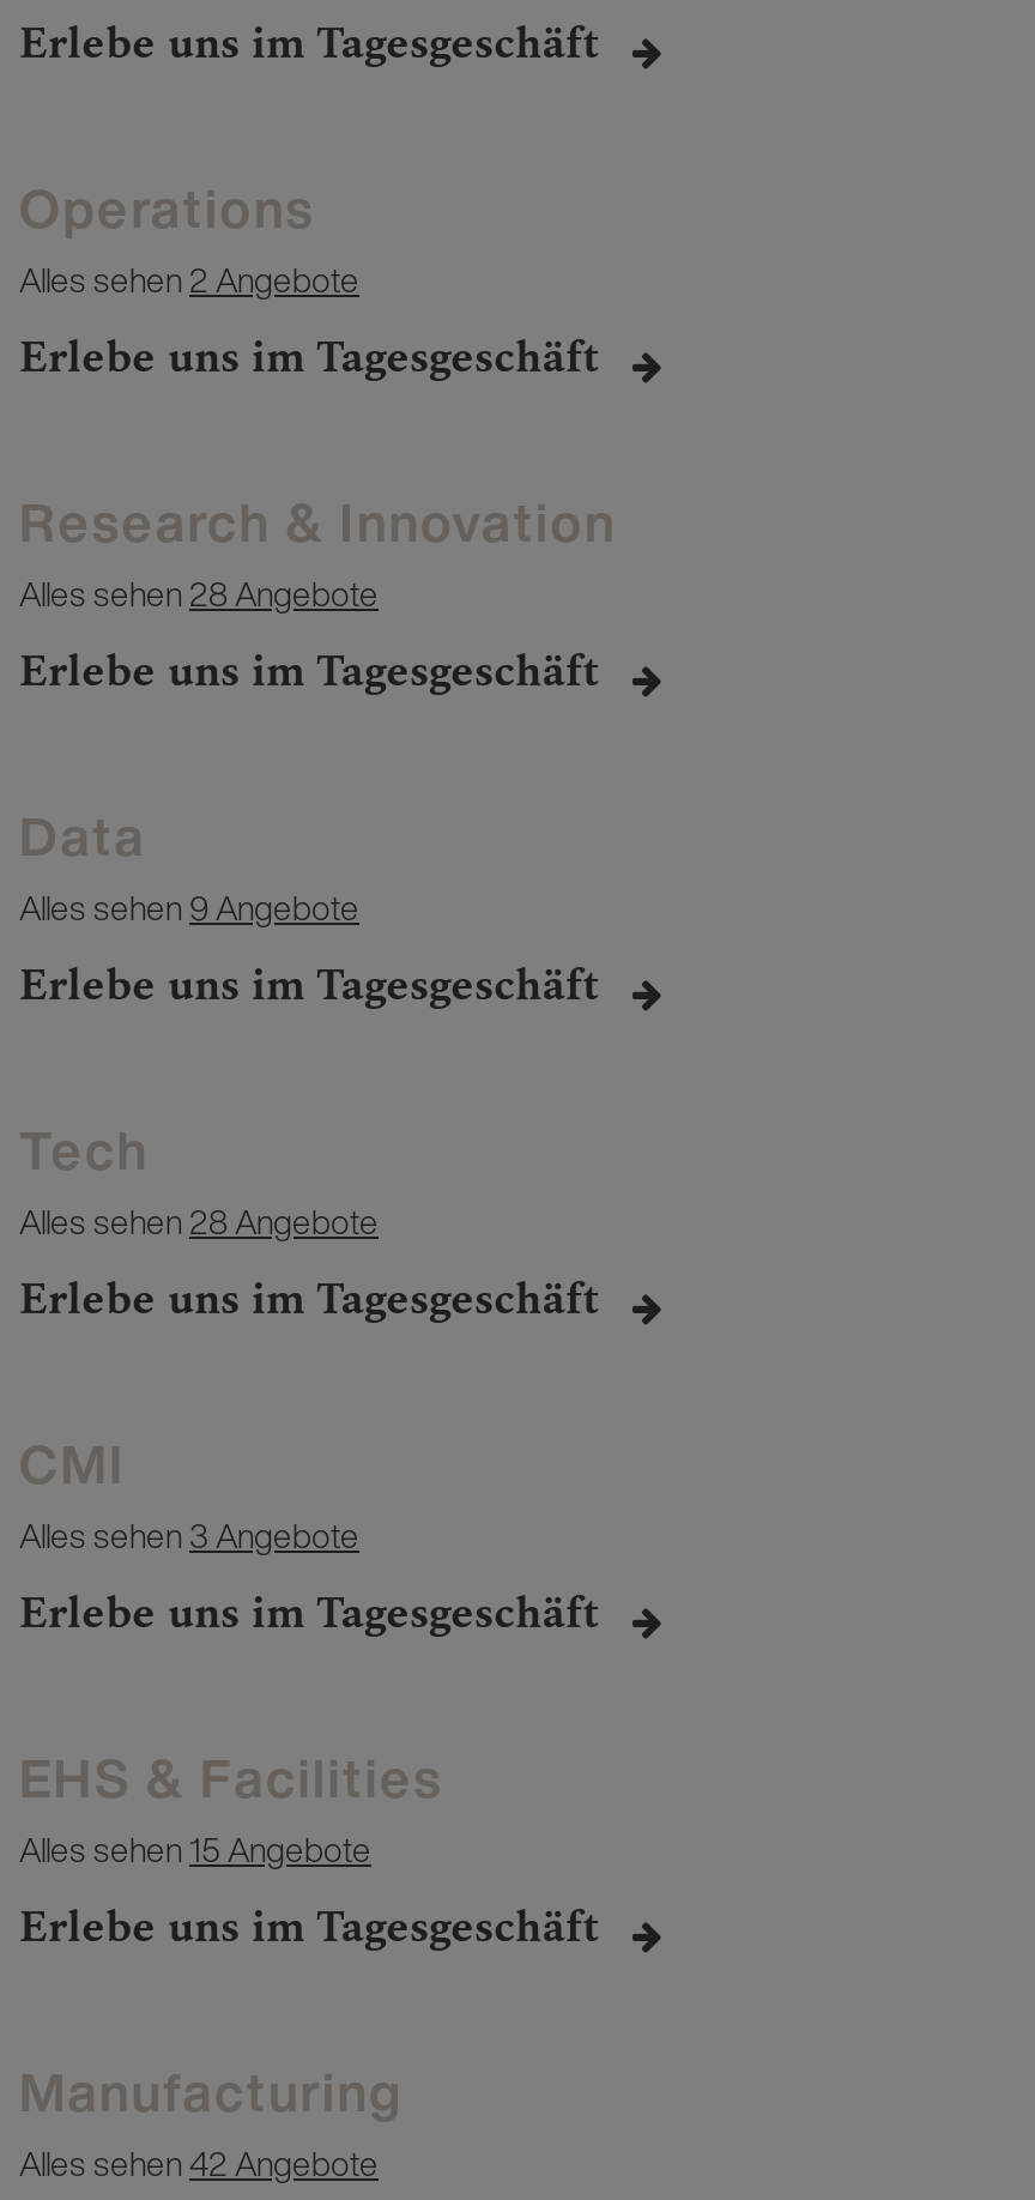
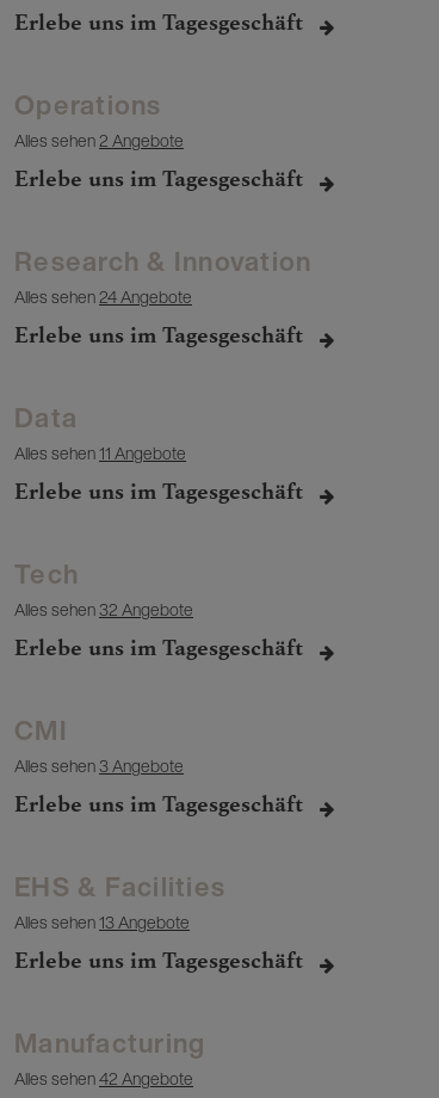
- Alles sehen 28 Angebote
+ Alles sehen 24 Angebote

- Alles sehen 9 Angebote
+ Alles sehen 11 Angebote

- Alles sehen 28 Angebote
+ Alles sehen 32 Angebote

- Alles sehen 15 Angebote
+ Alles sehen 13 Angebote
